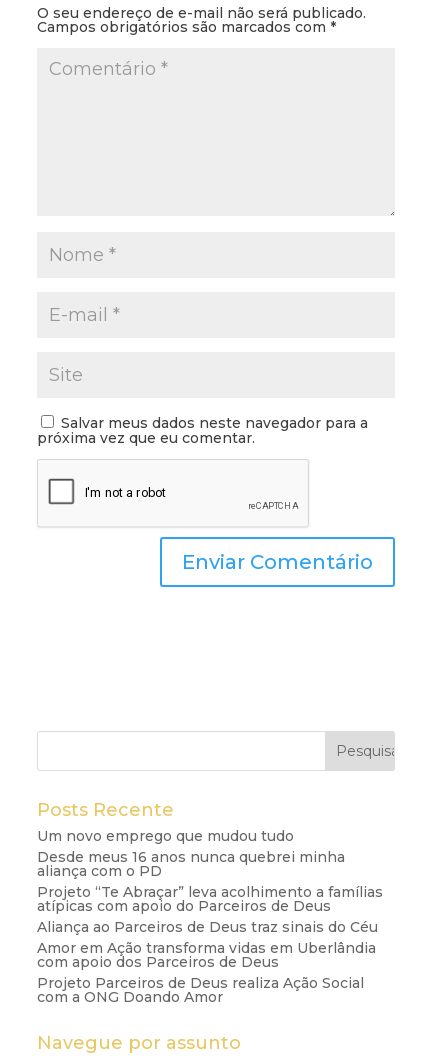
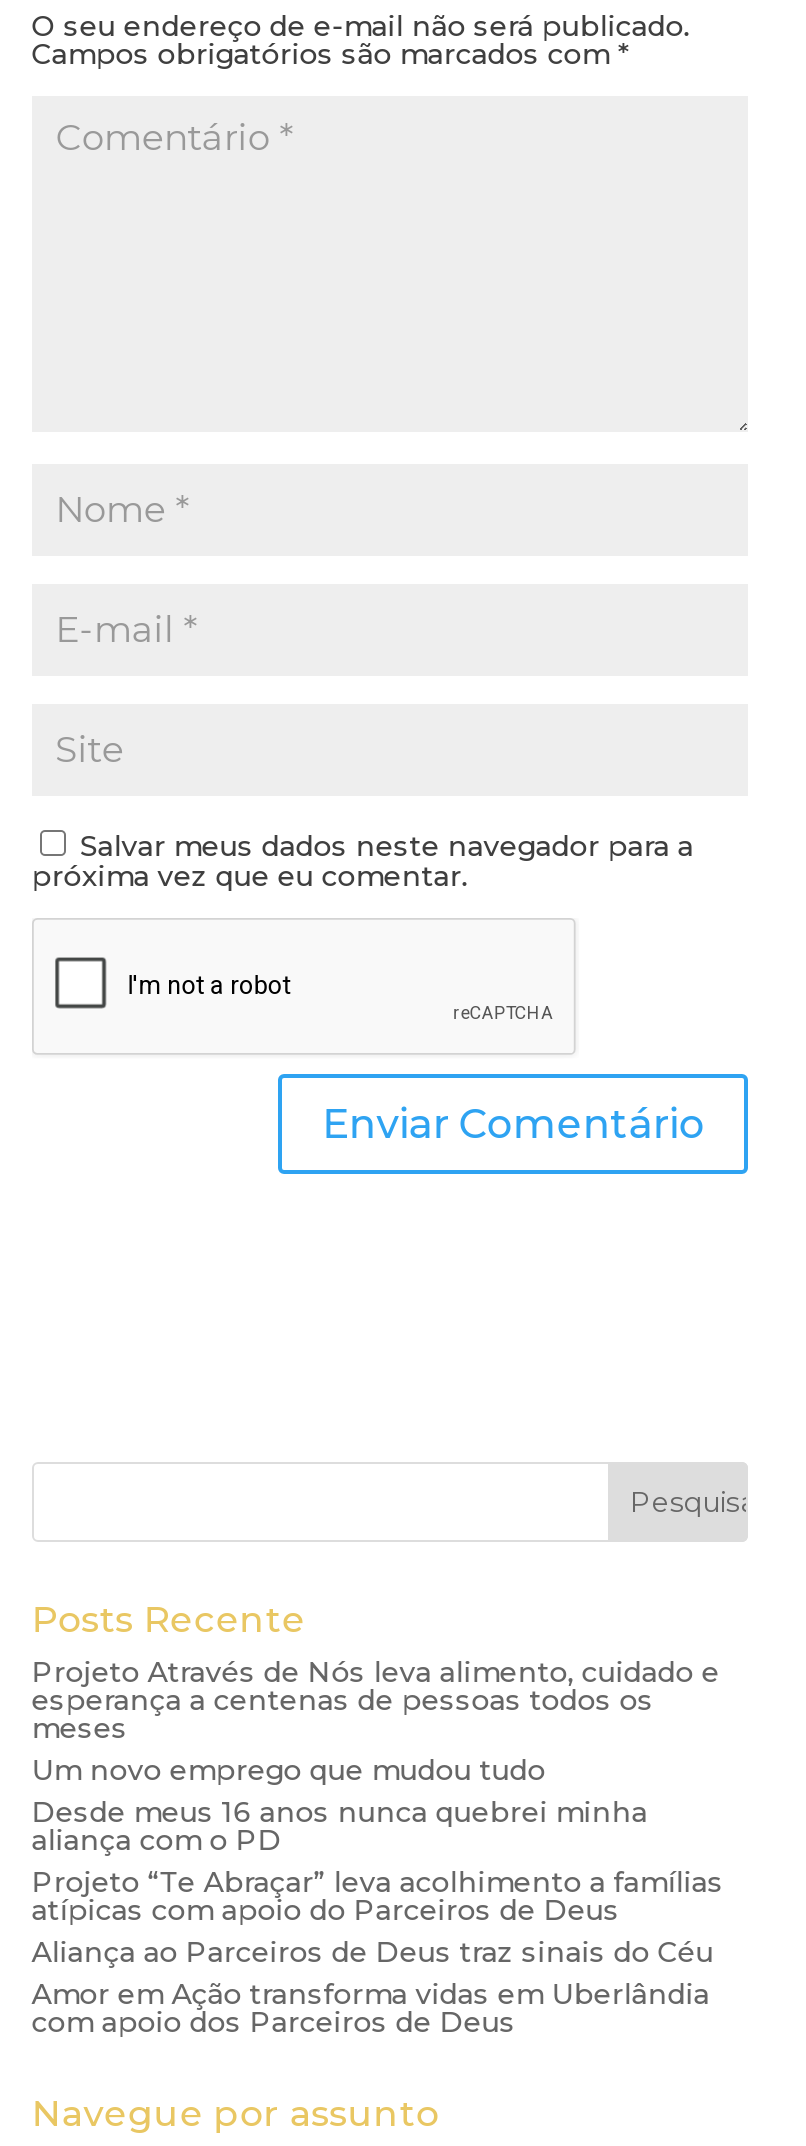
+ Projeto Através de Nós leva alimento, cuidado e
+ esperança a centenas de pessoas todos os
+ meses

moved down: Um novo emprego que mudou tudo | Desde meus 16 anos nunca quebrei minha | aliança com o PD | Projeto “Te Abraçar” leva acolhimento a famílias | atípicas com apoio do Parceiros de Deus | Aliança ao Parceiros de Deus traz sinais do Céu | Amor em Ação transforma vidas em Uberlândia | com apoio dos Parceiros de Deus

- Projeto Parceiros de Deus realiza Ação Social
- com a ONG Doando Amor
